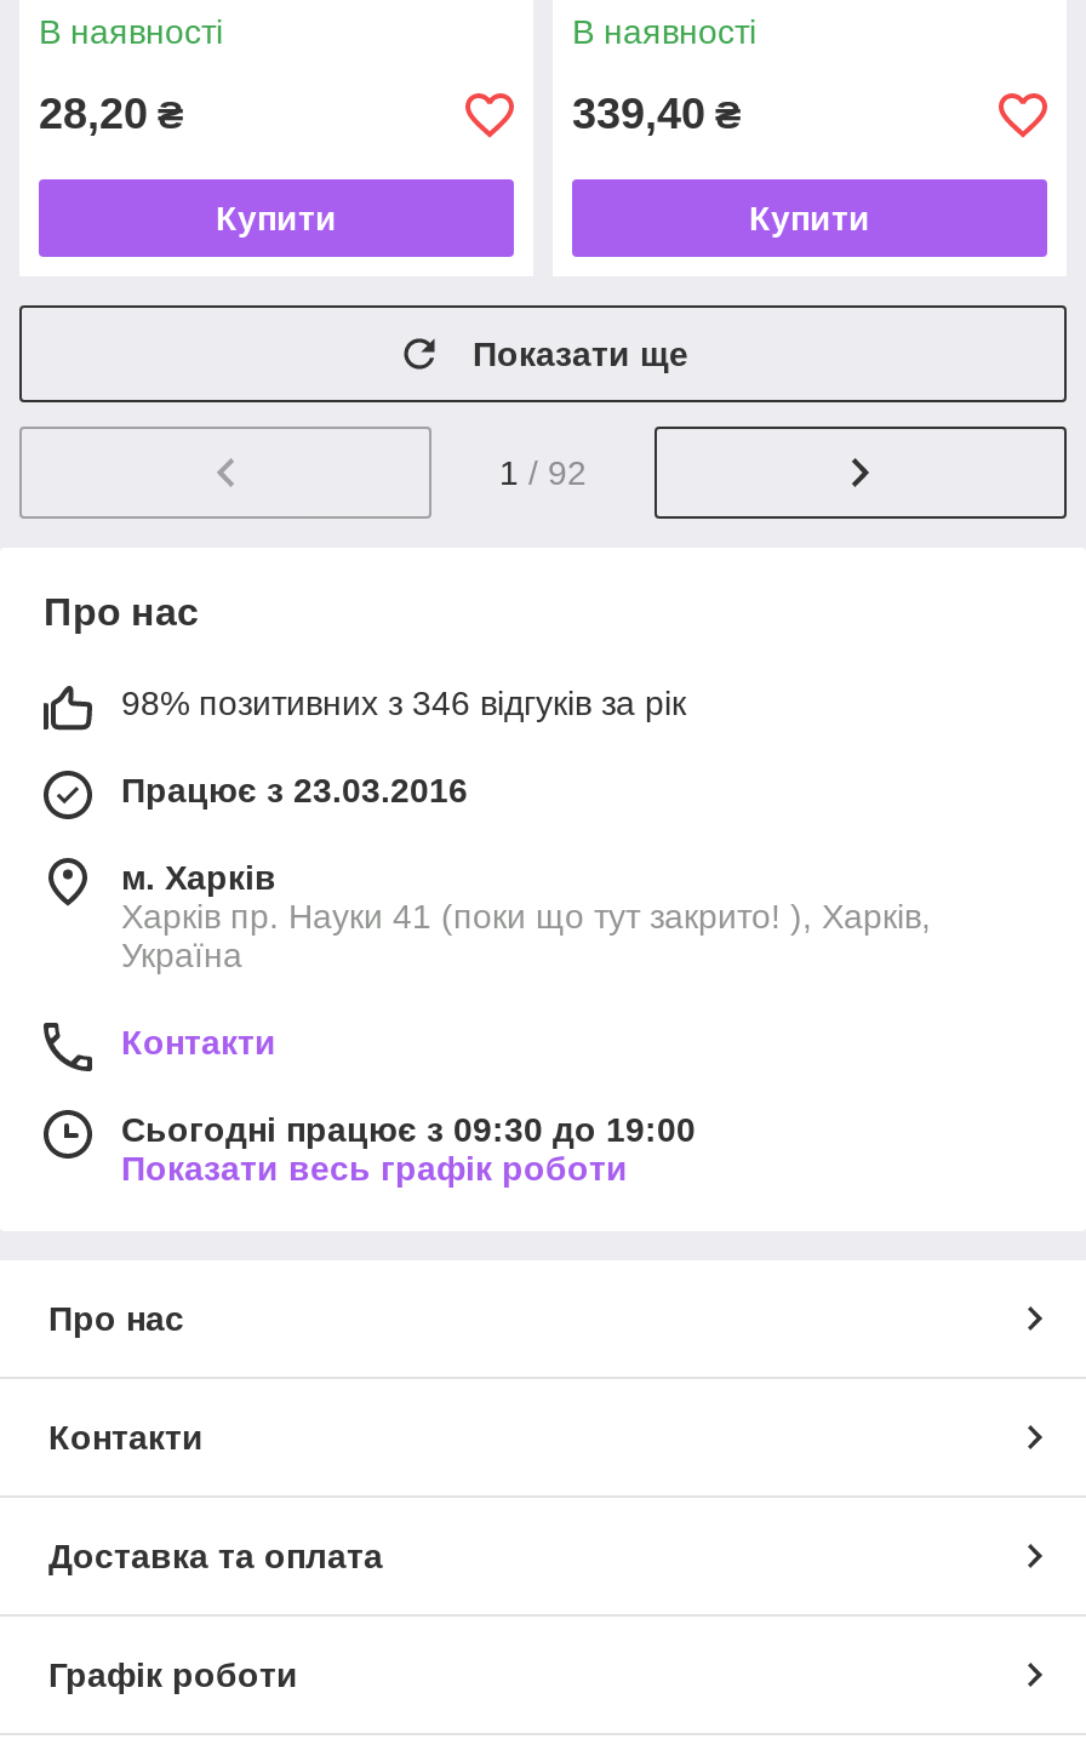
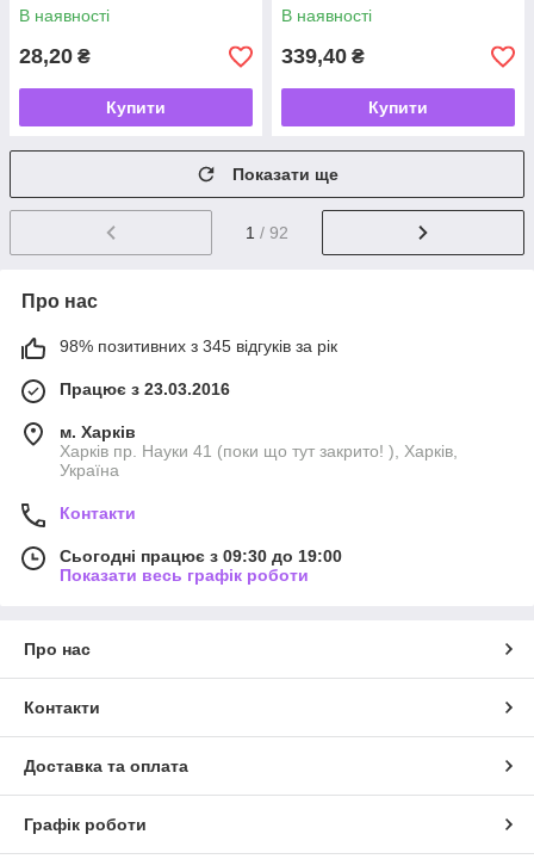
- 98% позитивних з 346 відгуків за рік
+ 98% позитивних з 345 відгуків за рік
